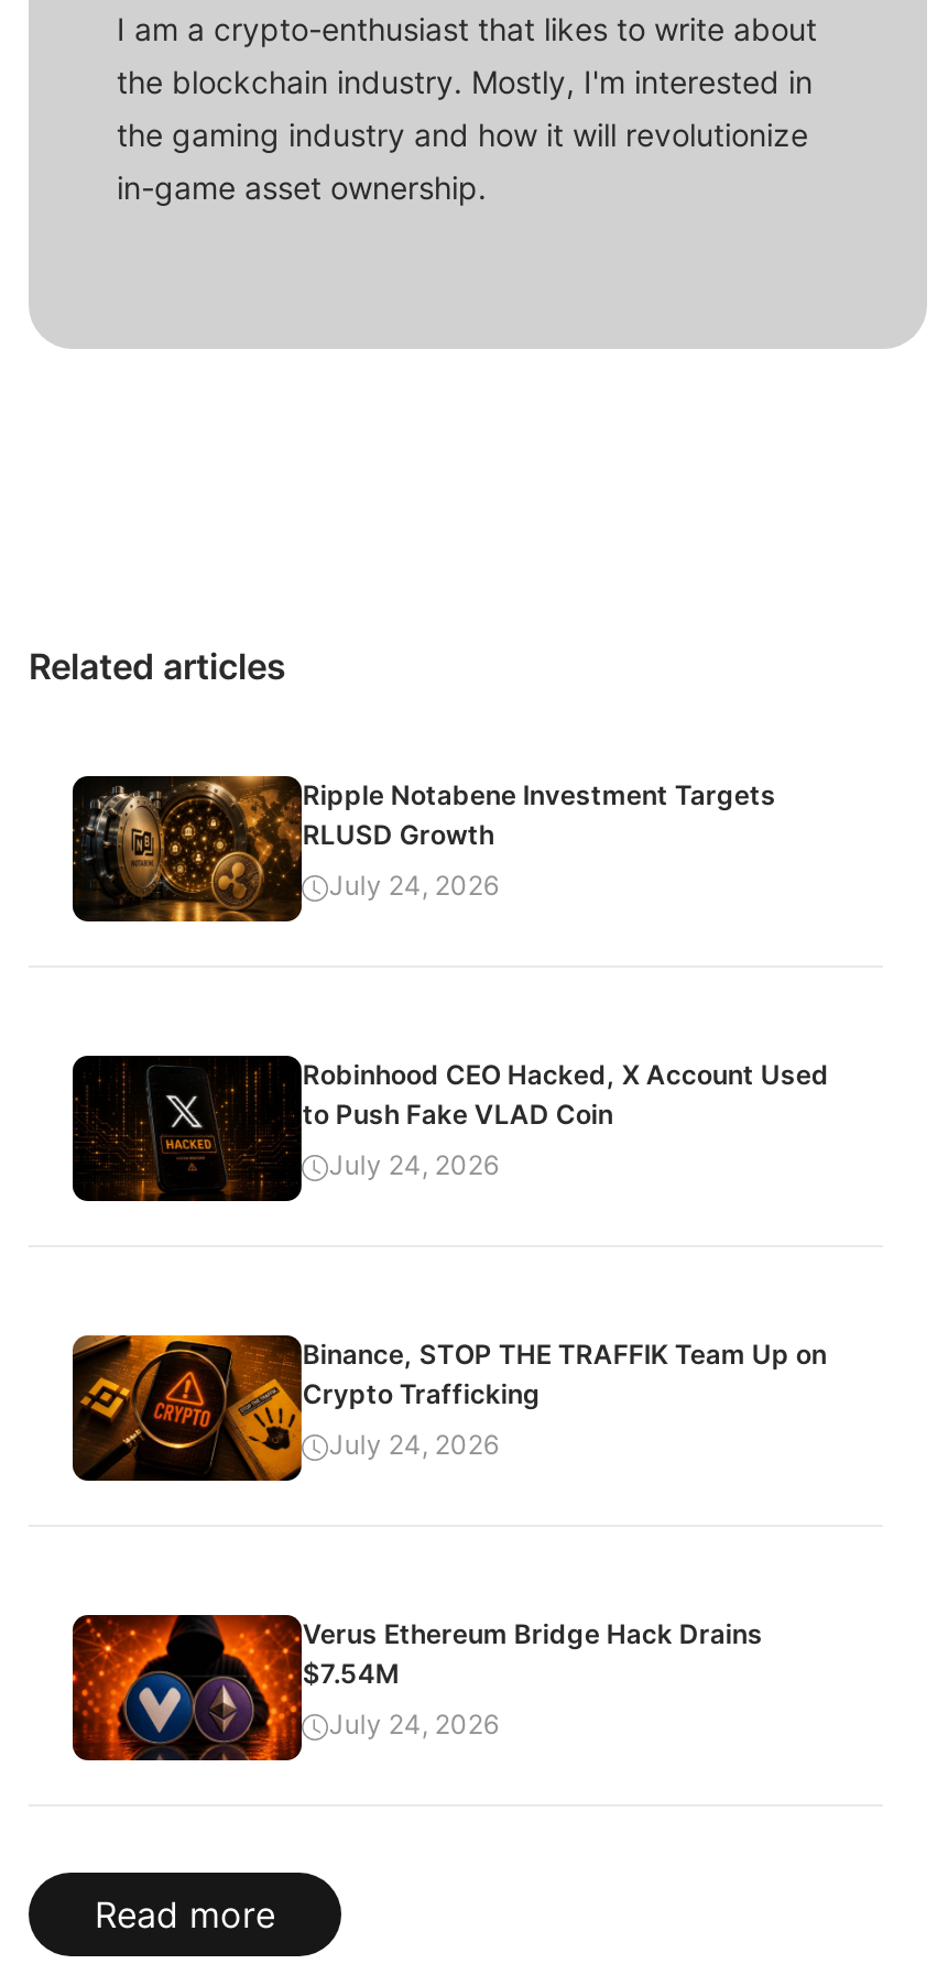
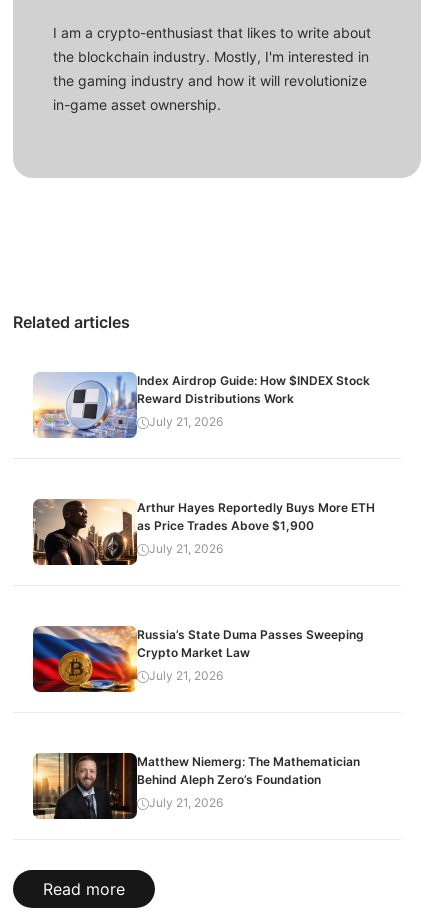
- [image]
- Ripple Notabene Investment Targets
- RLUSD Growth
+ [image]
+ Index Airdrop Guide: How $INDEX Stock
+ Reward Distributions Work

- July 24, 2026
+ July 21, 2026

- [image]
- Robinhood CEO Hacked, X Account Used
- to Push Fake VLAD Coin
+ [image]
+ Arthur Hayes Reportedly Buys More ETH
+ as Price Trades Above $1,900

- July 24, 2026
+ July 21, 2026

- [image]
- Binance, STOP THE TRAFFIK Team Up on
- Crypto Trafficking
+ [image]
+ Russia’s State Duma Passes Sweeping
+ Crypto Market Law

- July 24, 2026
+ July 21, 2026

- [image]
- Verus Ethereum Bridge Hack Drains
- $7.54M
+ [image]
+ Matthew Niemerg: The Mathematician
+ Behind Aleph Zero’s Foundation

- July 24, 2026
+ July 21, 2026
